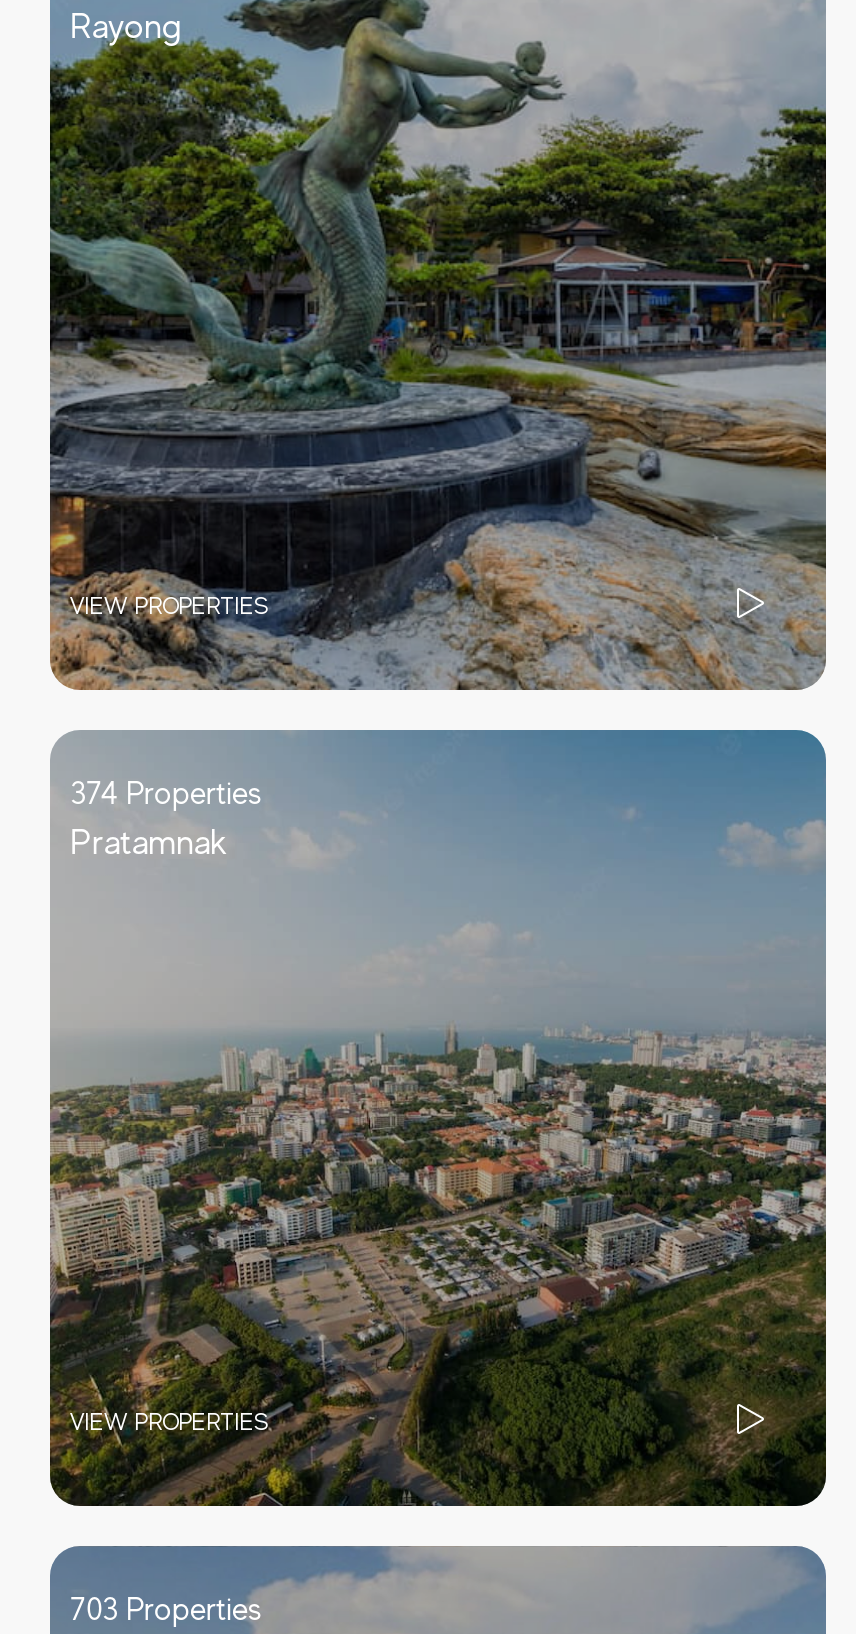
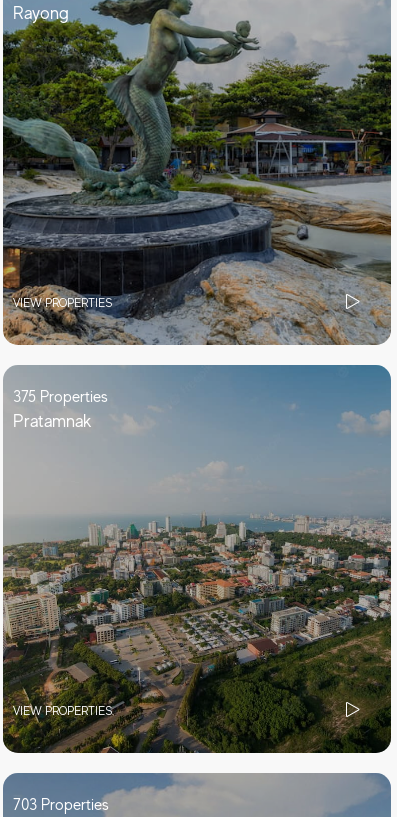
- 374 Properties
+ 375 Properties
